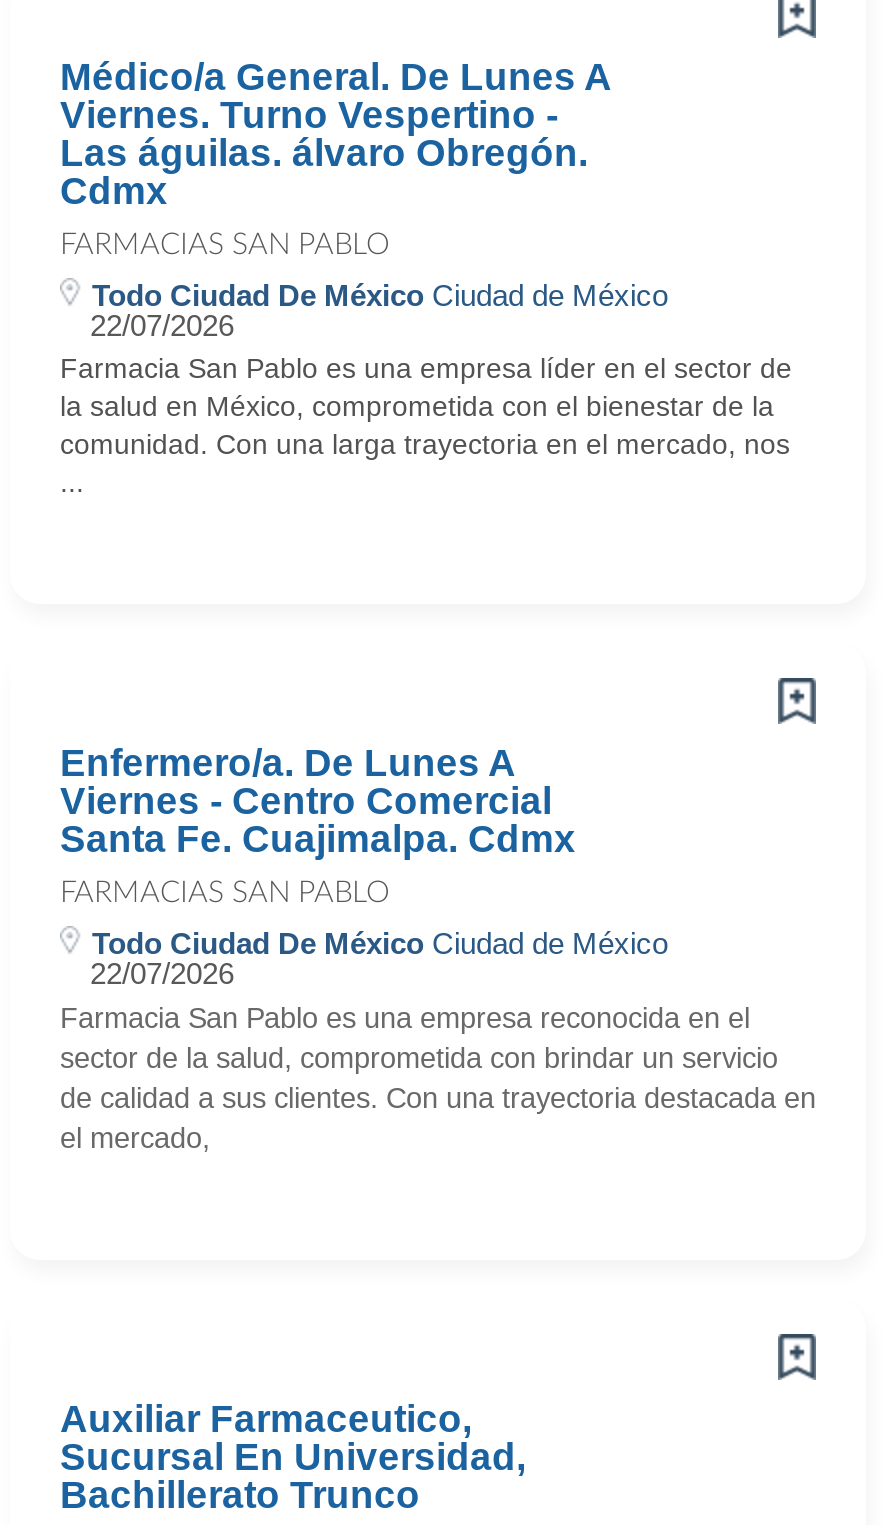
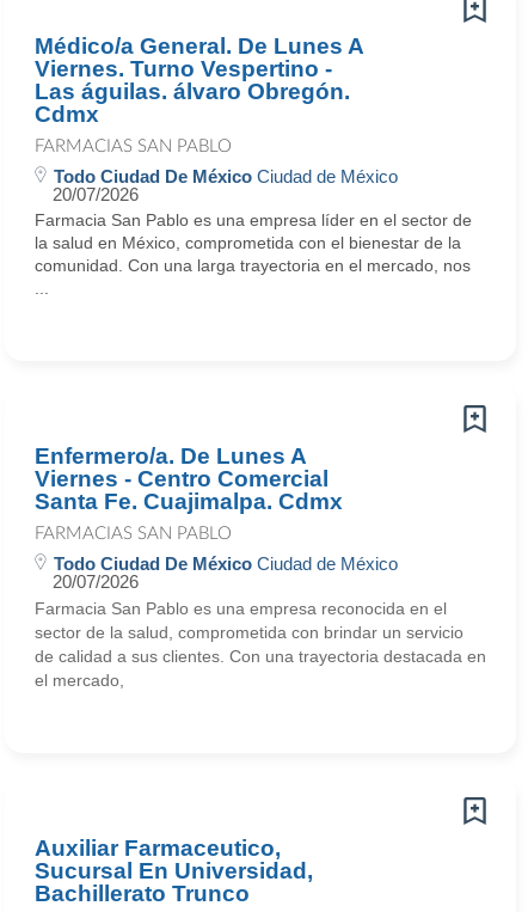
- 22/07/2026
+ 20/07/2026

- 22/07/2026
+ 20/07/2026
